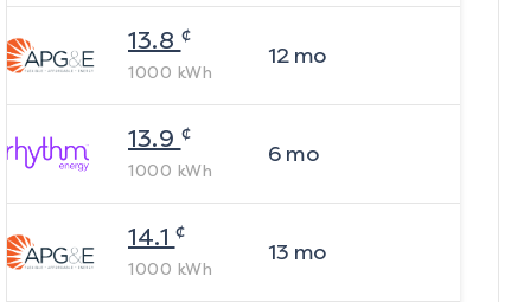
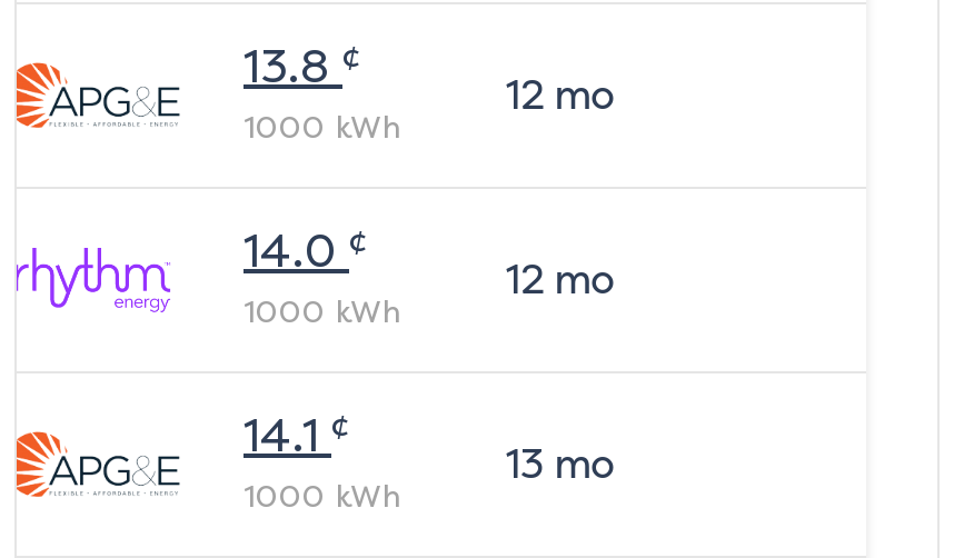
- 13.9 ¢
+ 14.0 ¢

- 6 mo
+ 12 mo
